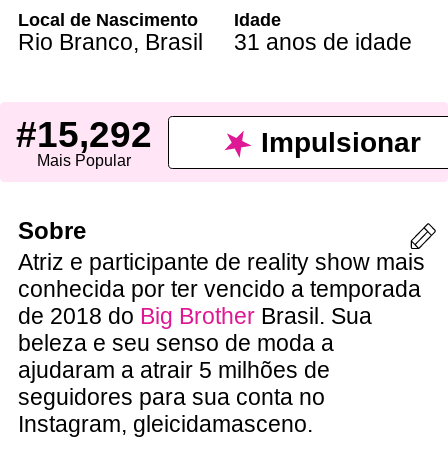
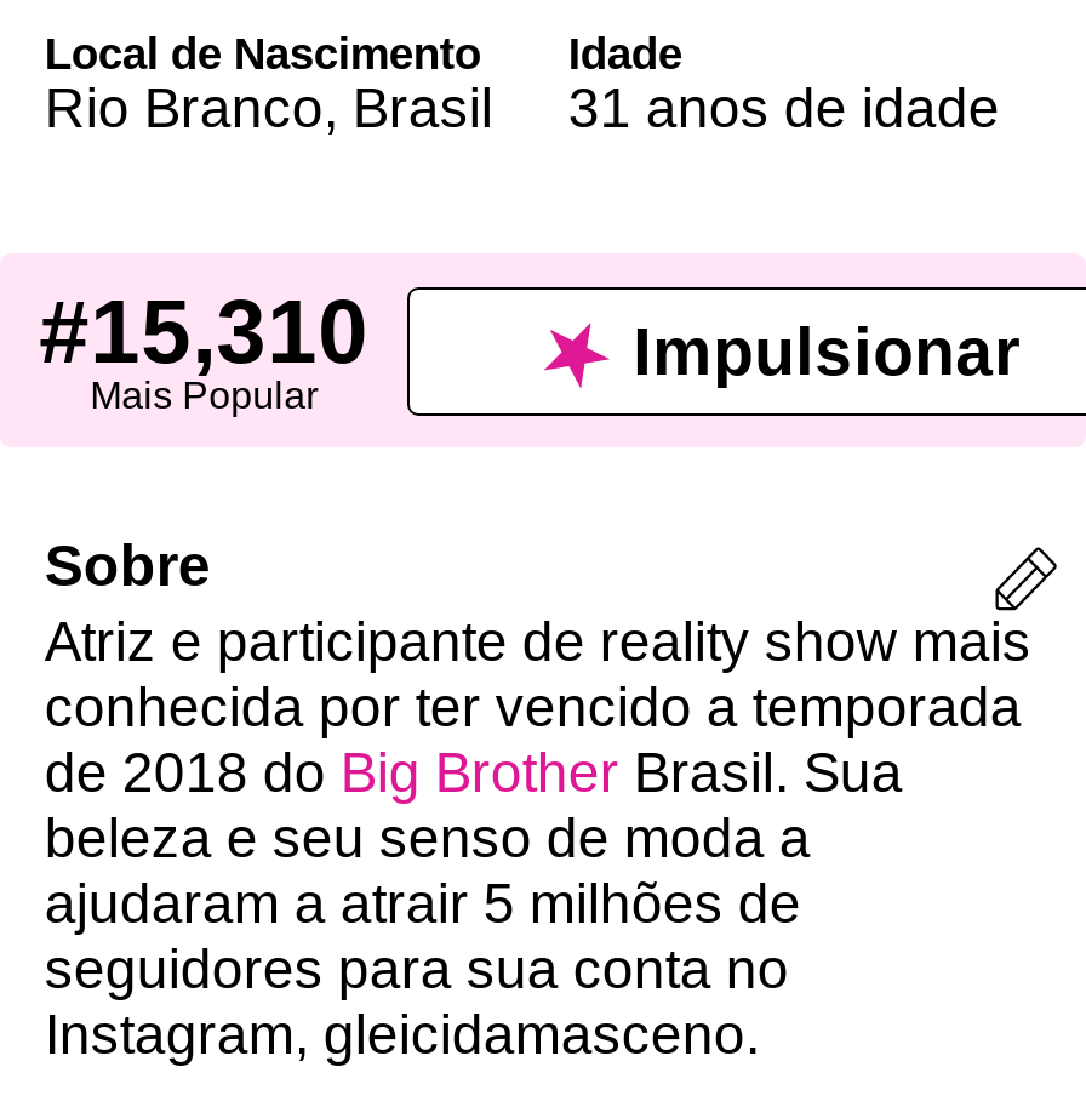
- #15,292
+ #15,310
